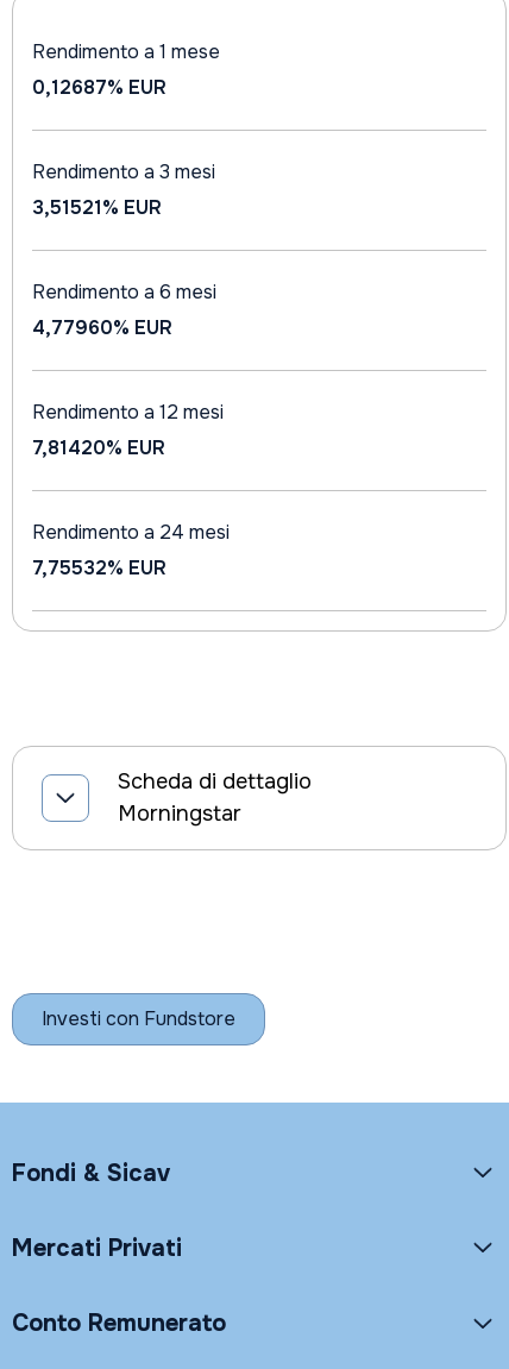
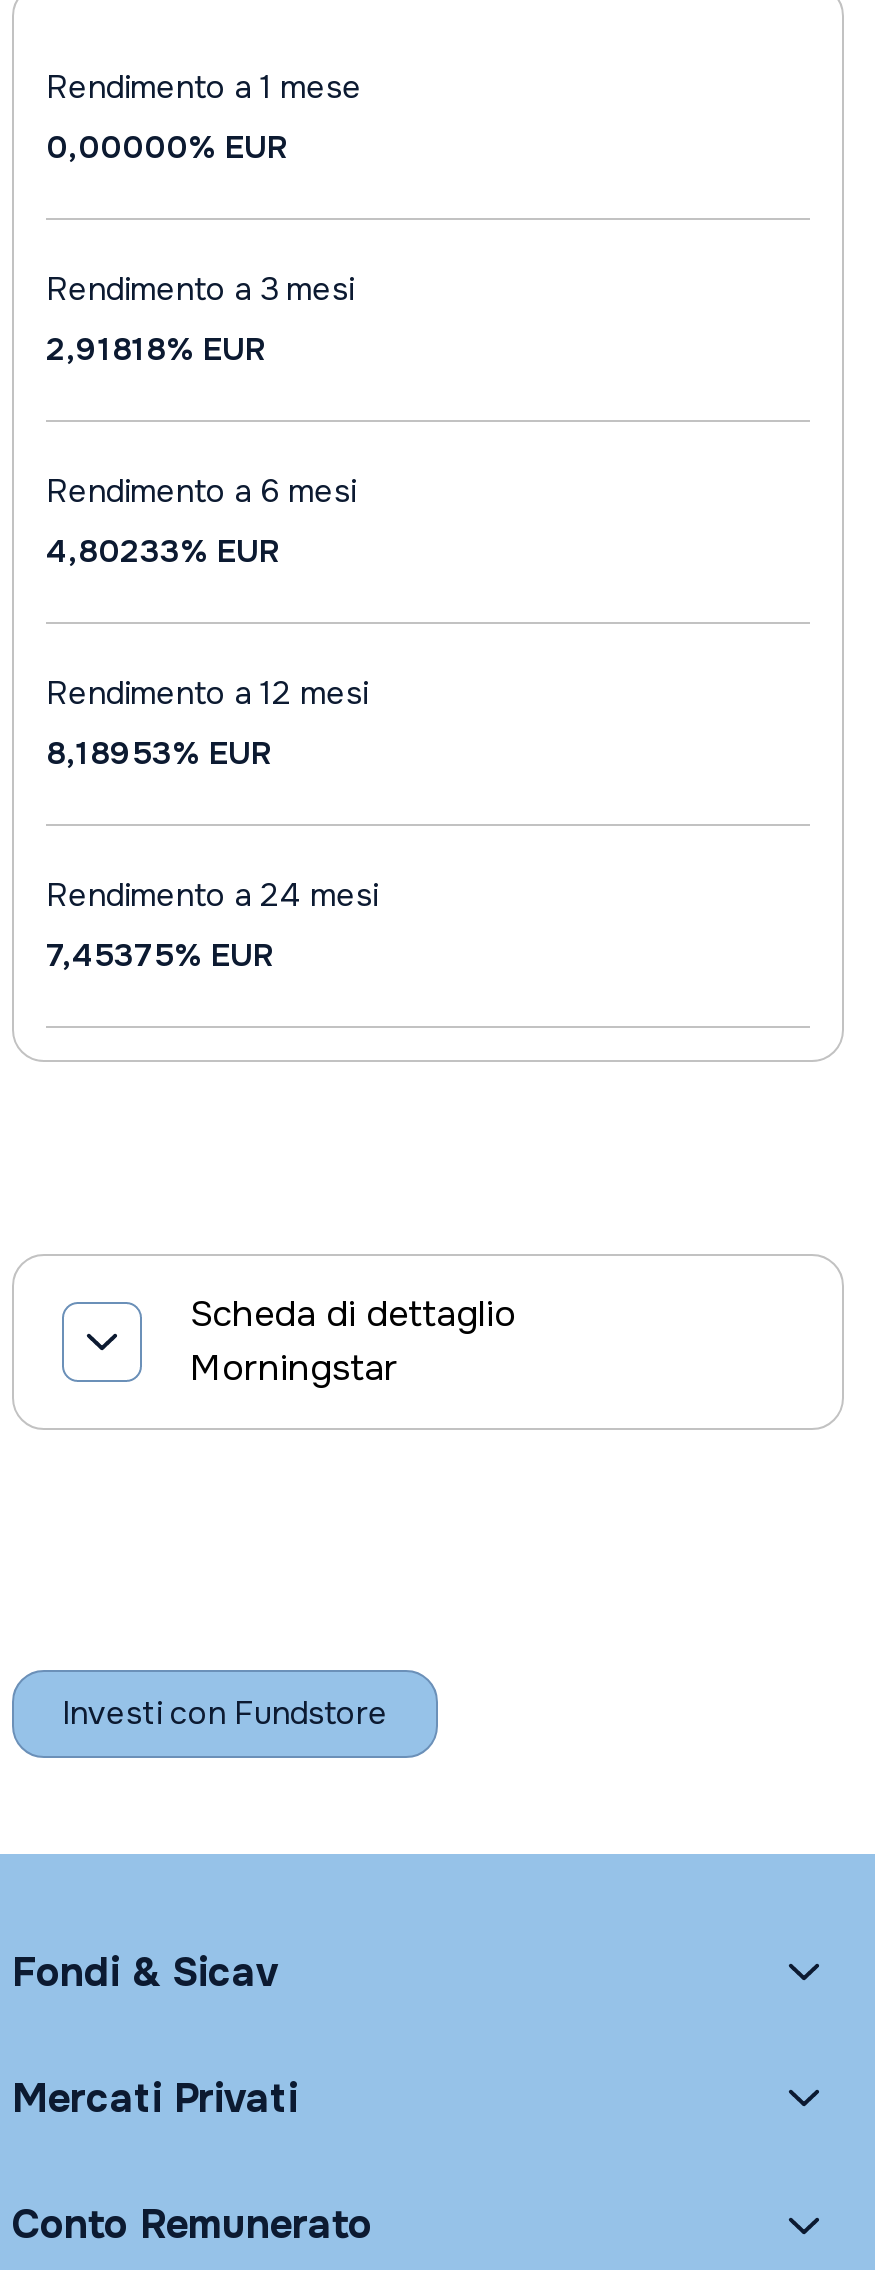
- 0,12687% EUR
+ 0,00000% EUR

- 3,51521% EUR
+ 2,91818% EUR

- 4,77960% EUR
+ 4,80233% EUR

- 7,81420% EUR
+ 8,18953% EUR

- 7,75532% EUR
+ 7,45375% EUR
